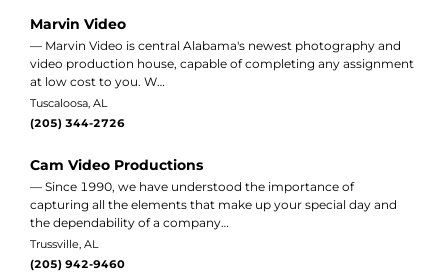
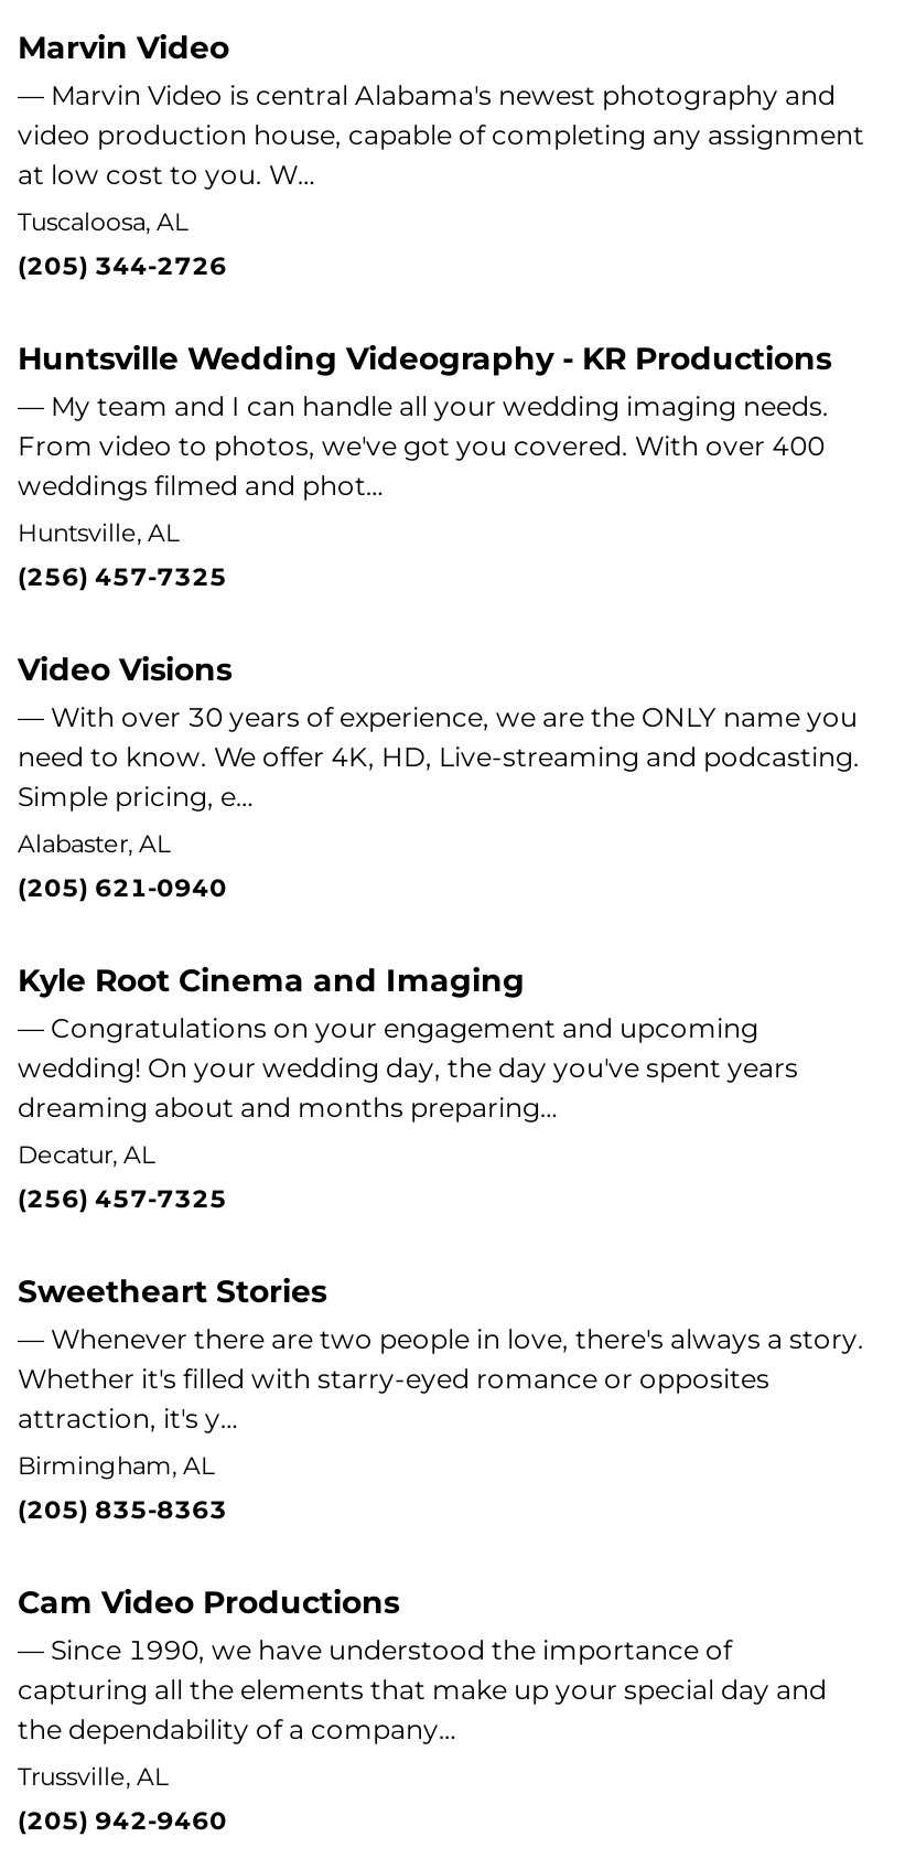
+ Huntsville Wedding Videography - KR Productions
+ — My team and I can handle all your wedding imaging needs.
+ From video to photos, we've got you covered. With over 400
+ weddings filmed and phot…
+ Huntsville, AL
+ (256) 457-7325
+ Video Visions
+ — With over 30 years of experience, we are the ONLY name you
+ need to know. We offer 4K, HD, Live-streaming and podcasting.
+ Simple pricing, e…
+ Alabaster, AL
+ (205) 621-0940
+ Kyle Root Cinema and Imaging
+ — Congratulations on your engagement and upcoming
+ wedding! On your wedding day, the day you've spent years
+ dreaming about and months preparing…
+ Decatur, AL
+ (256) 457-7325
+ Sweetheart Stories
+ — Whenever there are two people in love, there's always a story.
+ Whether it's filled with starry-eyed romance or opposites
+ attraction, it's y…
+ Birmingham, AL
+ (205) 835-8363
